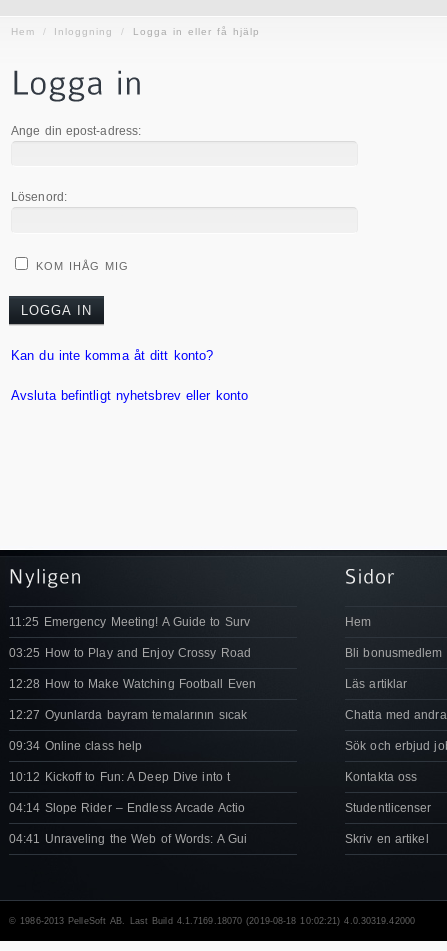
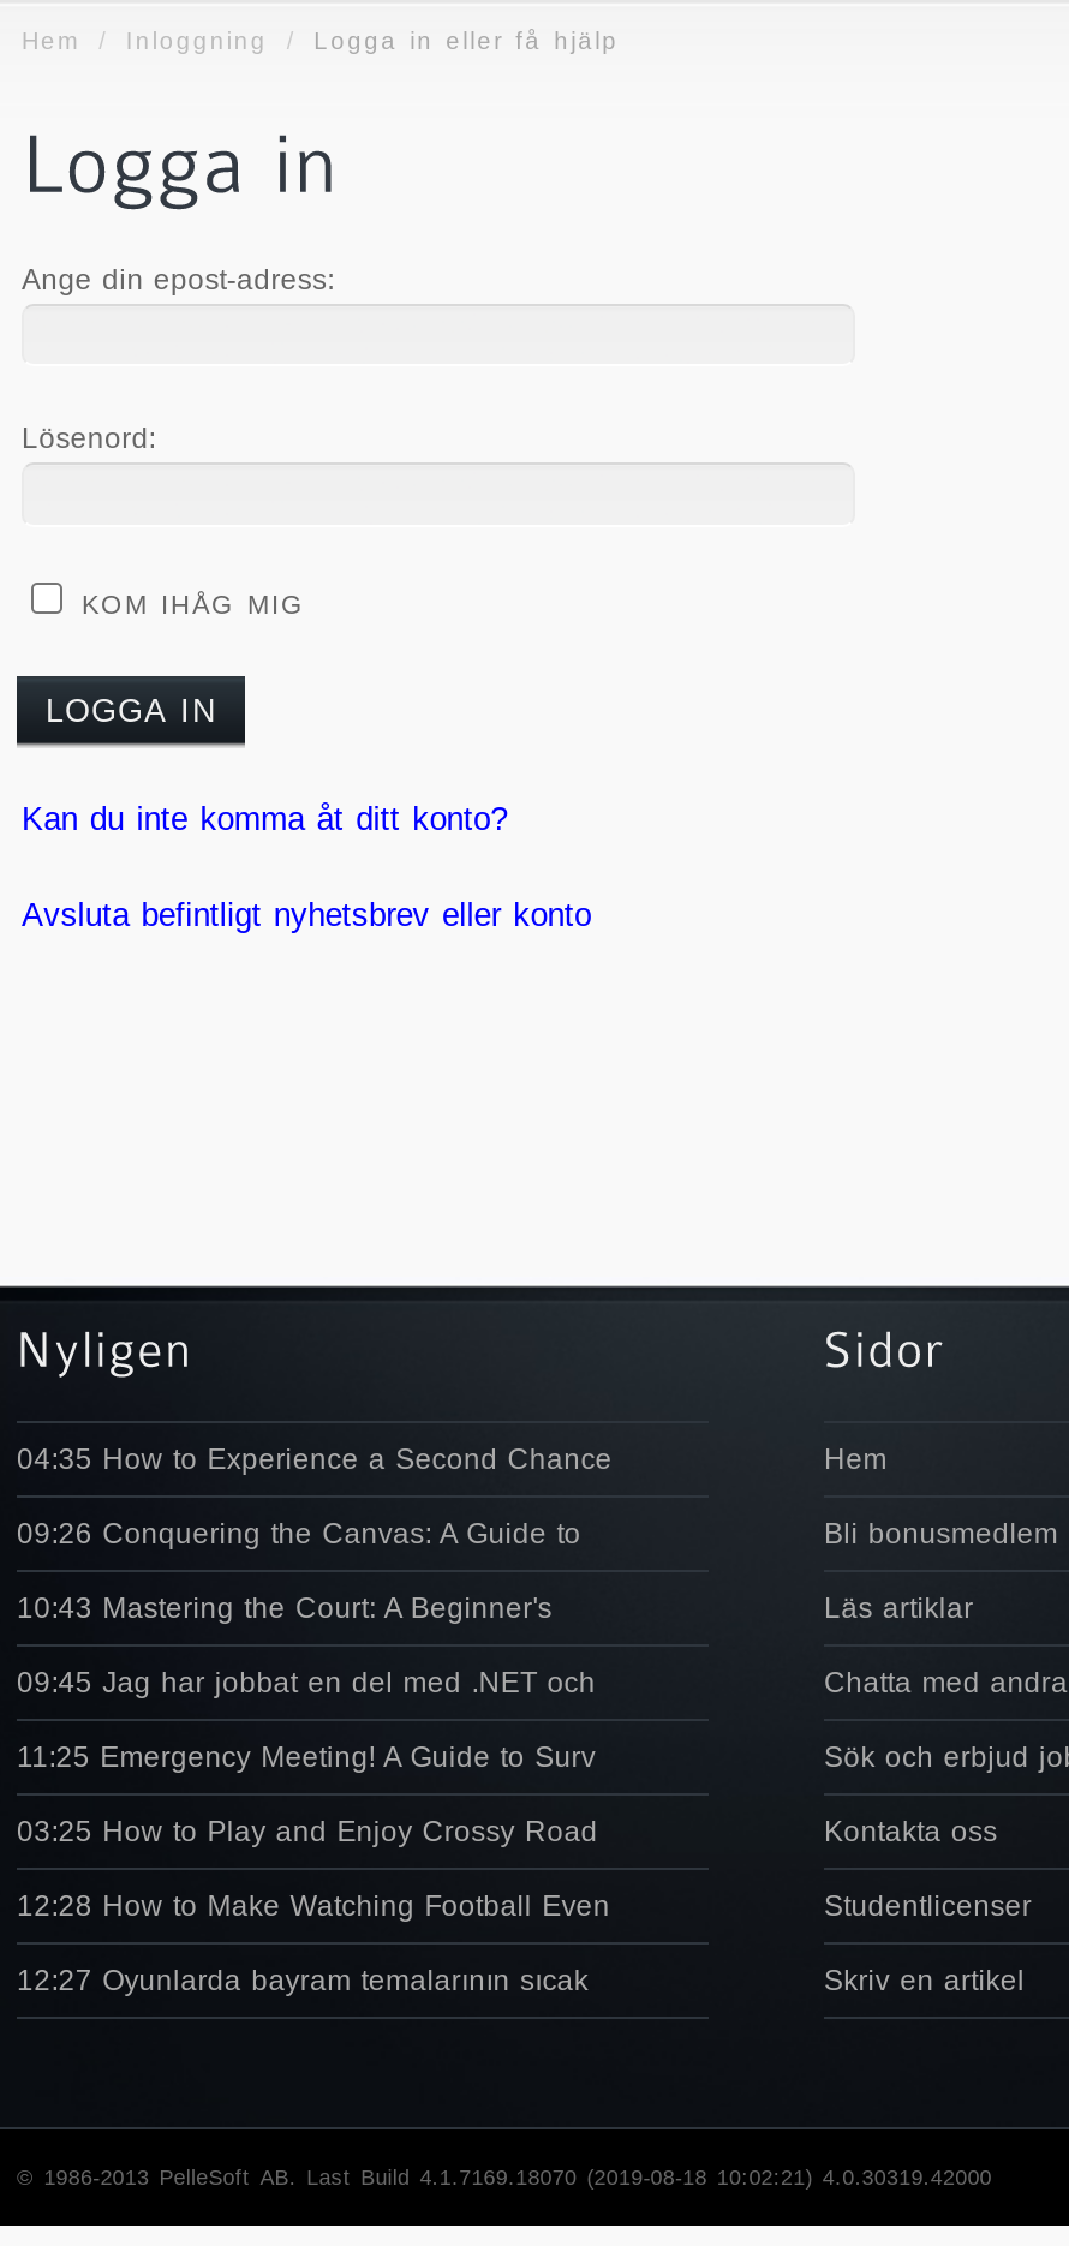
moved down: 11:25 Emergency Meeting! A Guide to Surv | 03:25 How to Play and Enjoy Crossy Road | 12:28 How to Make Watching Football Even | 12:27 Oyunlarda bayram temalarının sıcak

+ 04:35 How to Experience a Second Chance
+ 09:26 Conquering the Canvas: A Guide to
+ 10:43 Mastering the Court: A Beginner's
+ 09:45 Jag har jobbat en del med .NET och

- 09:34 Online class help
- 10:12 Kickoff to Fun: A Deep Dive into t
- 04:14 Slope Rider – Endless Arcade Actio
- 04:41 Unraveling the Web of Words: A Gui
